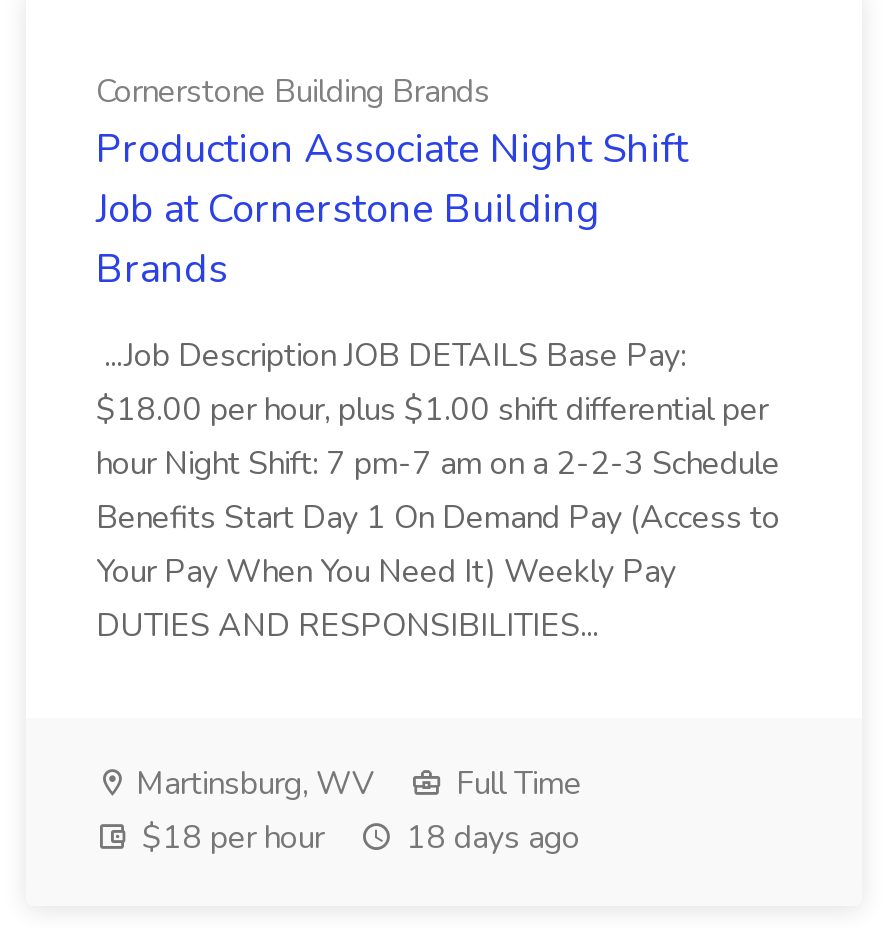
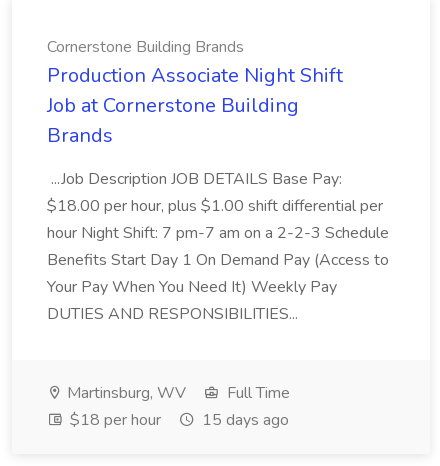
- $18 per hour 18 days ago
+ $18 per hour 15 days ago
